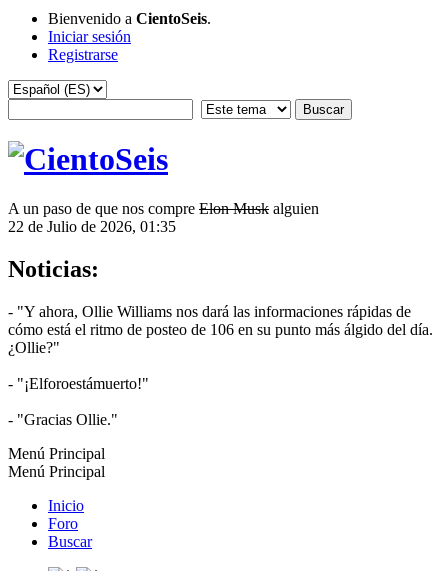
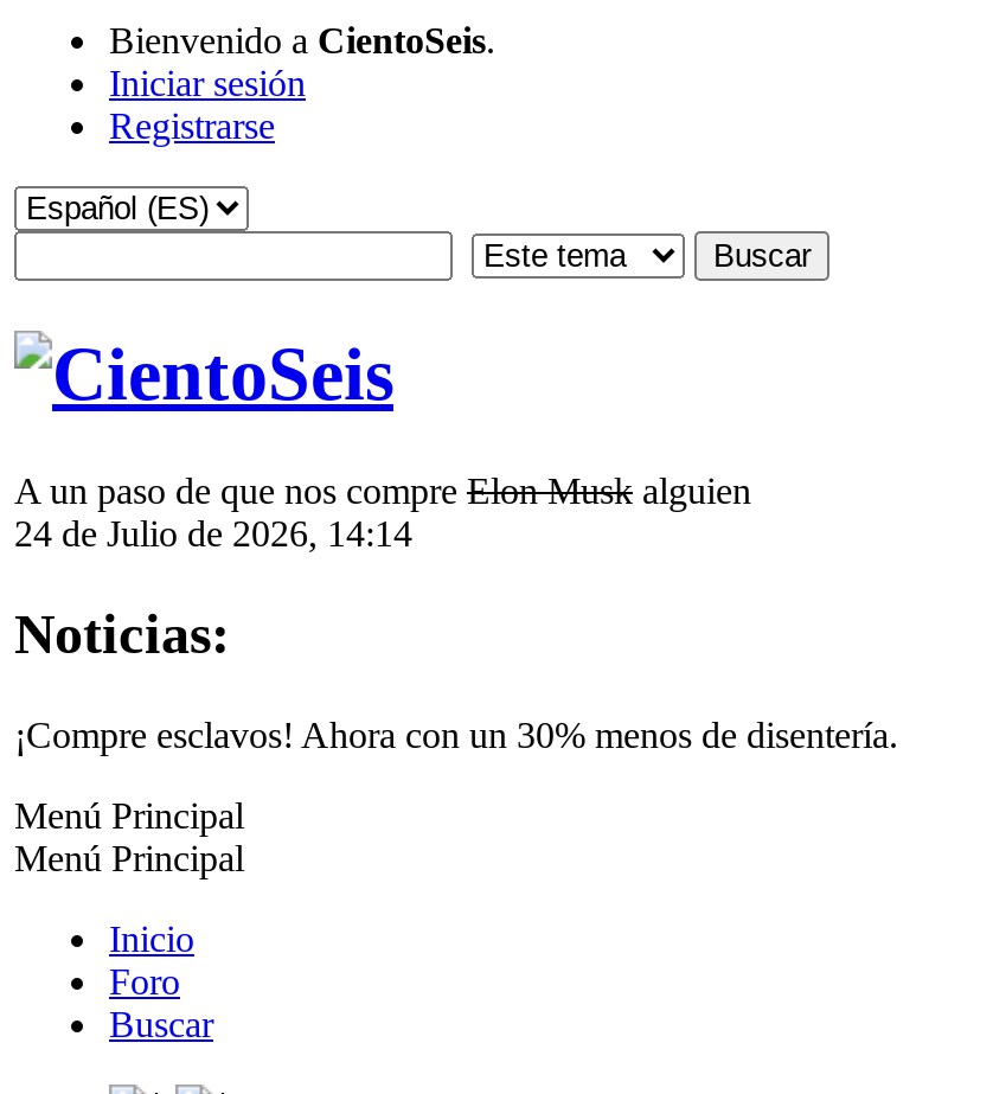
- 22 de Julio de 2026, 01:35
+ 24 de Julio de 2026, 14:14

- - "Y ahora, Ollie Williams nos dará las informaciones rápidas de
- cómo está el ritmo de posteo de 106 en su punto más álgido del día.
- ¿Ollie?"
- - "¡Elforoestámuerto!"
- - "Gracias Ollie."
+ ¡Compre esclavos! Ahora con un 30% menos de disentería.
